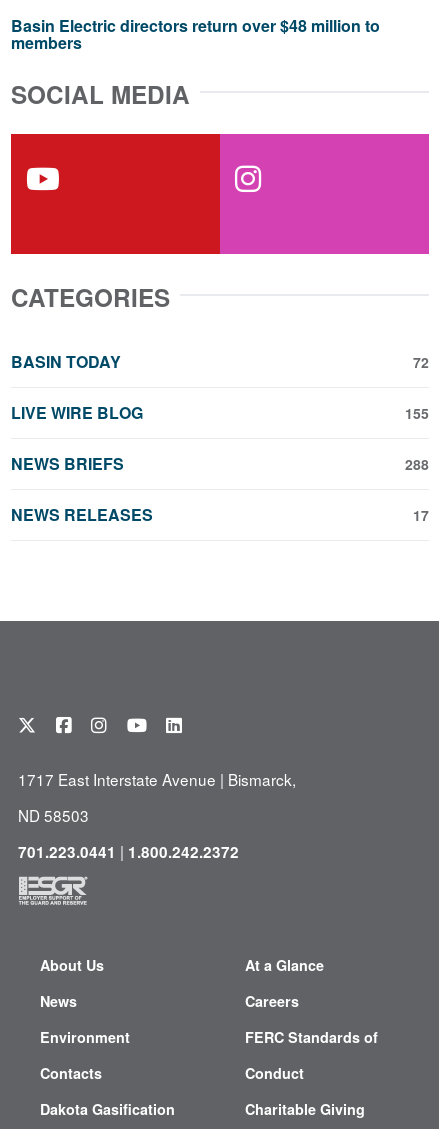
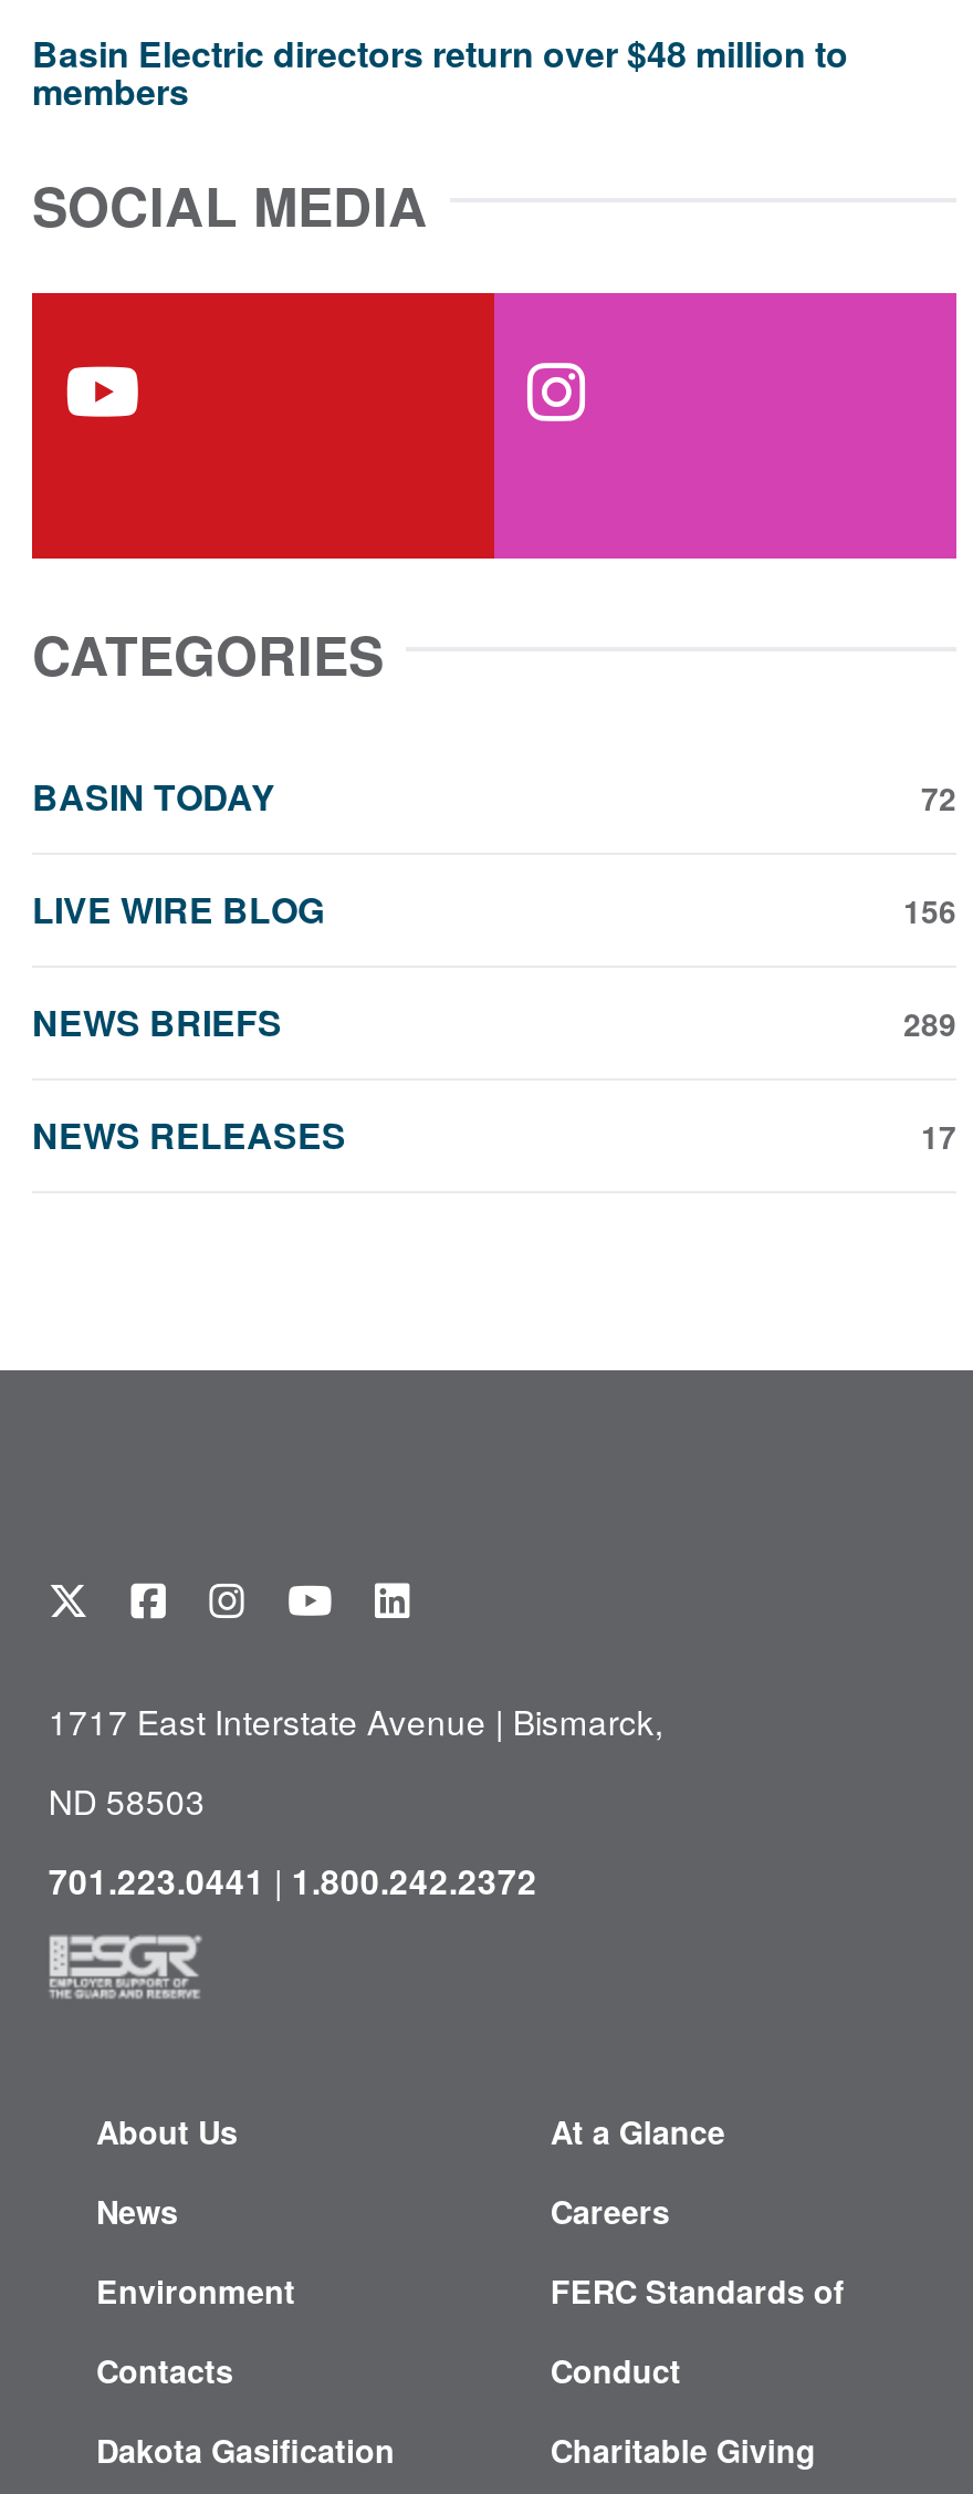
- 155
+ 156

- 288
+ 289
